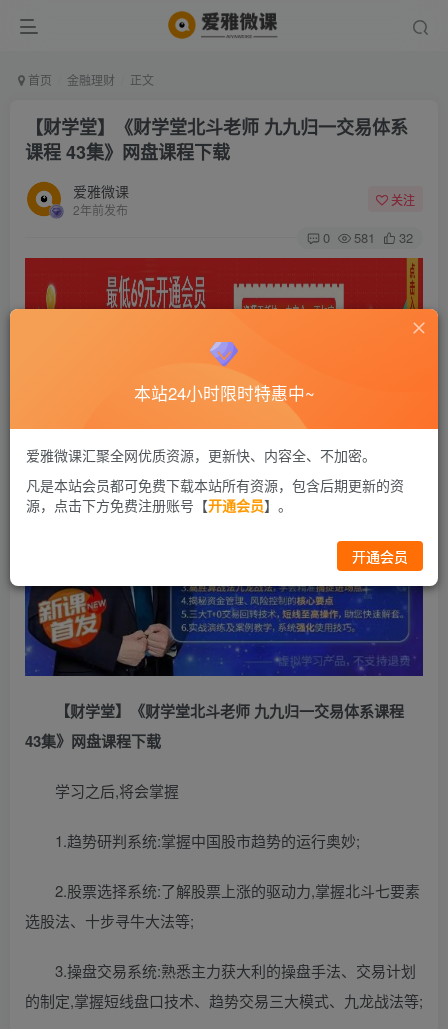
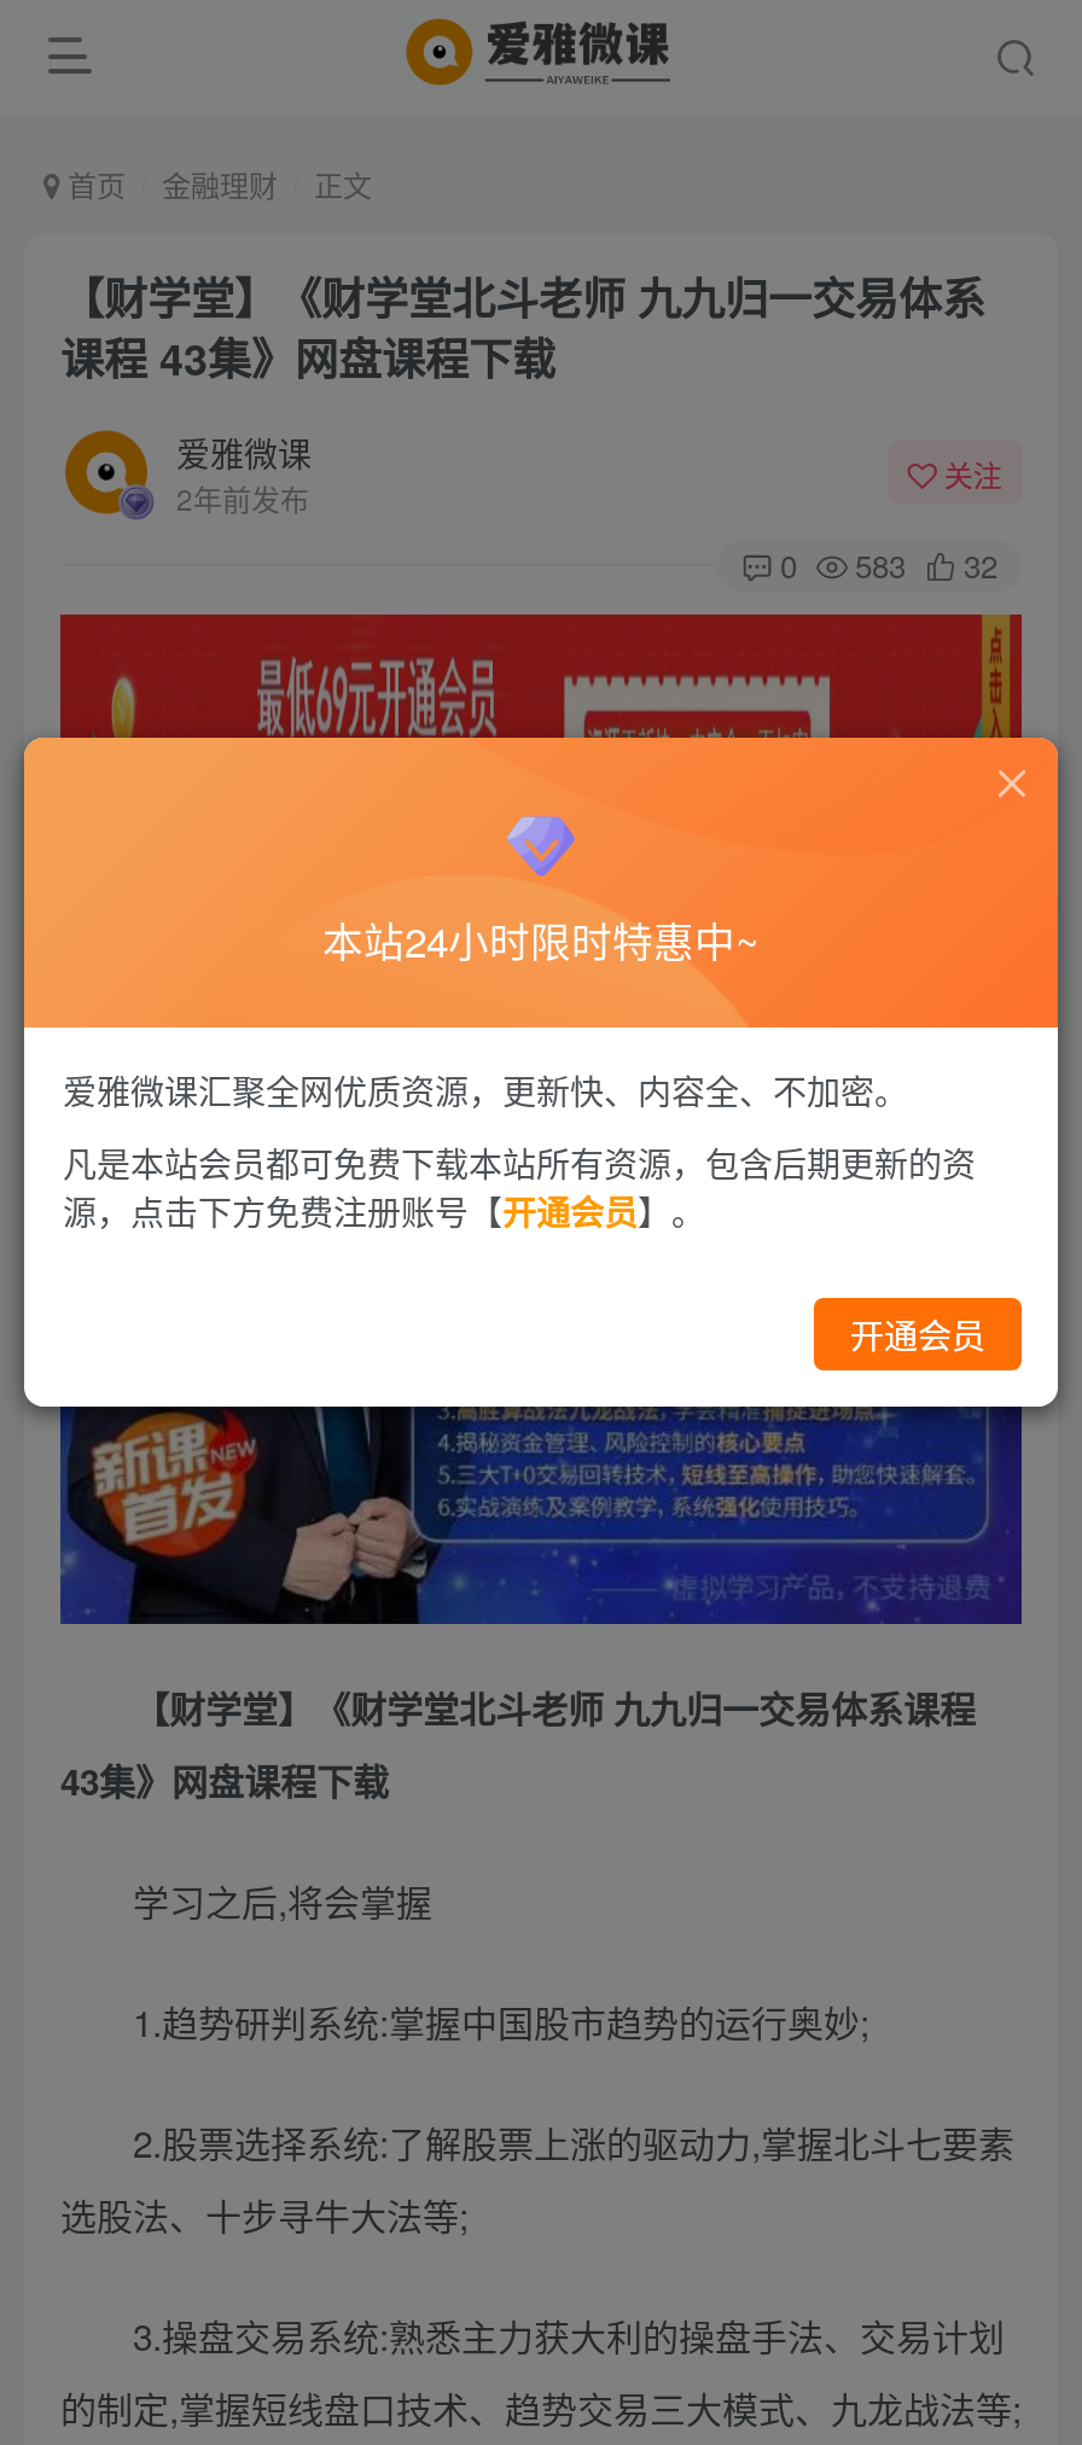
- 0 581 32
+ 0 583 32
